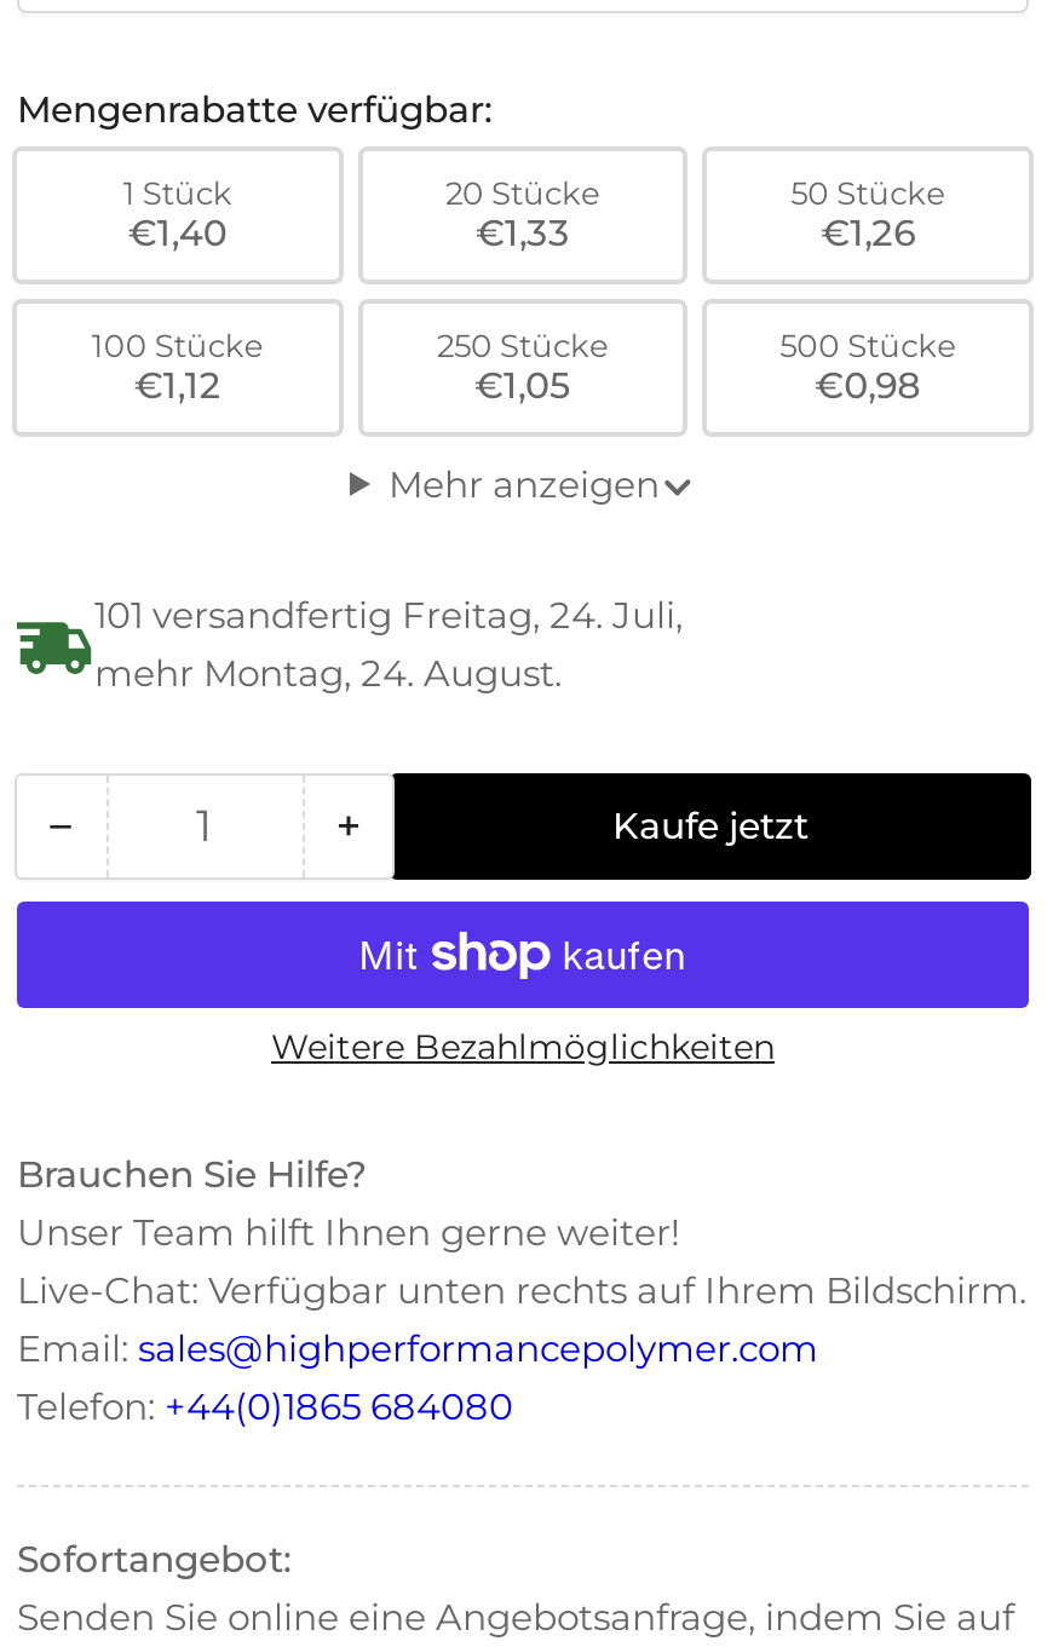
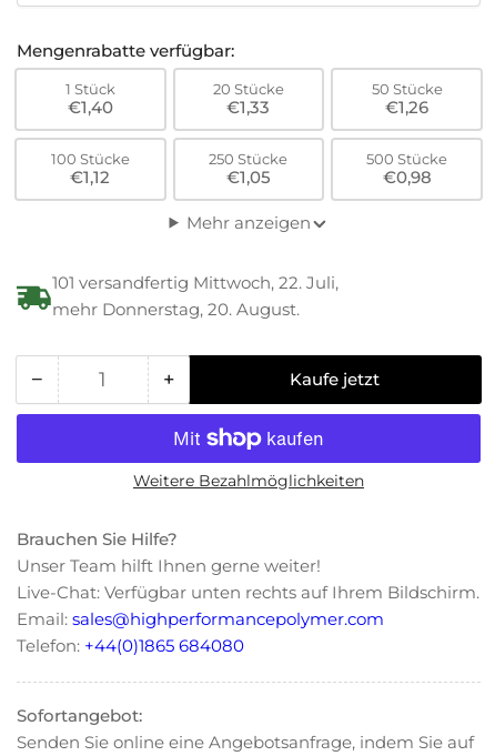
- 101 versandfertig Freitag, 24. Juli,
+ 101 versandfertig Mittwoch, 22. Juli,

- mehr Montag, 24. August.
+ mehr Donnerstag, 20. August.
